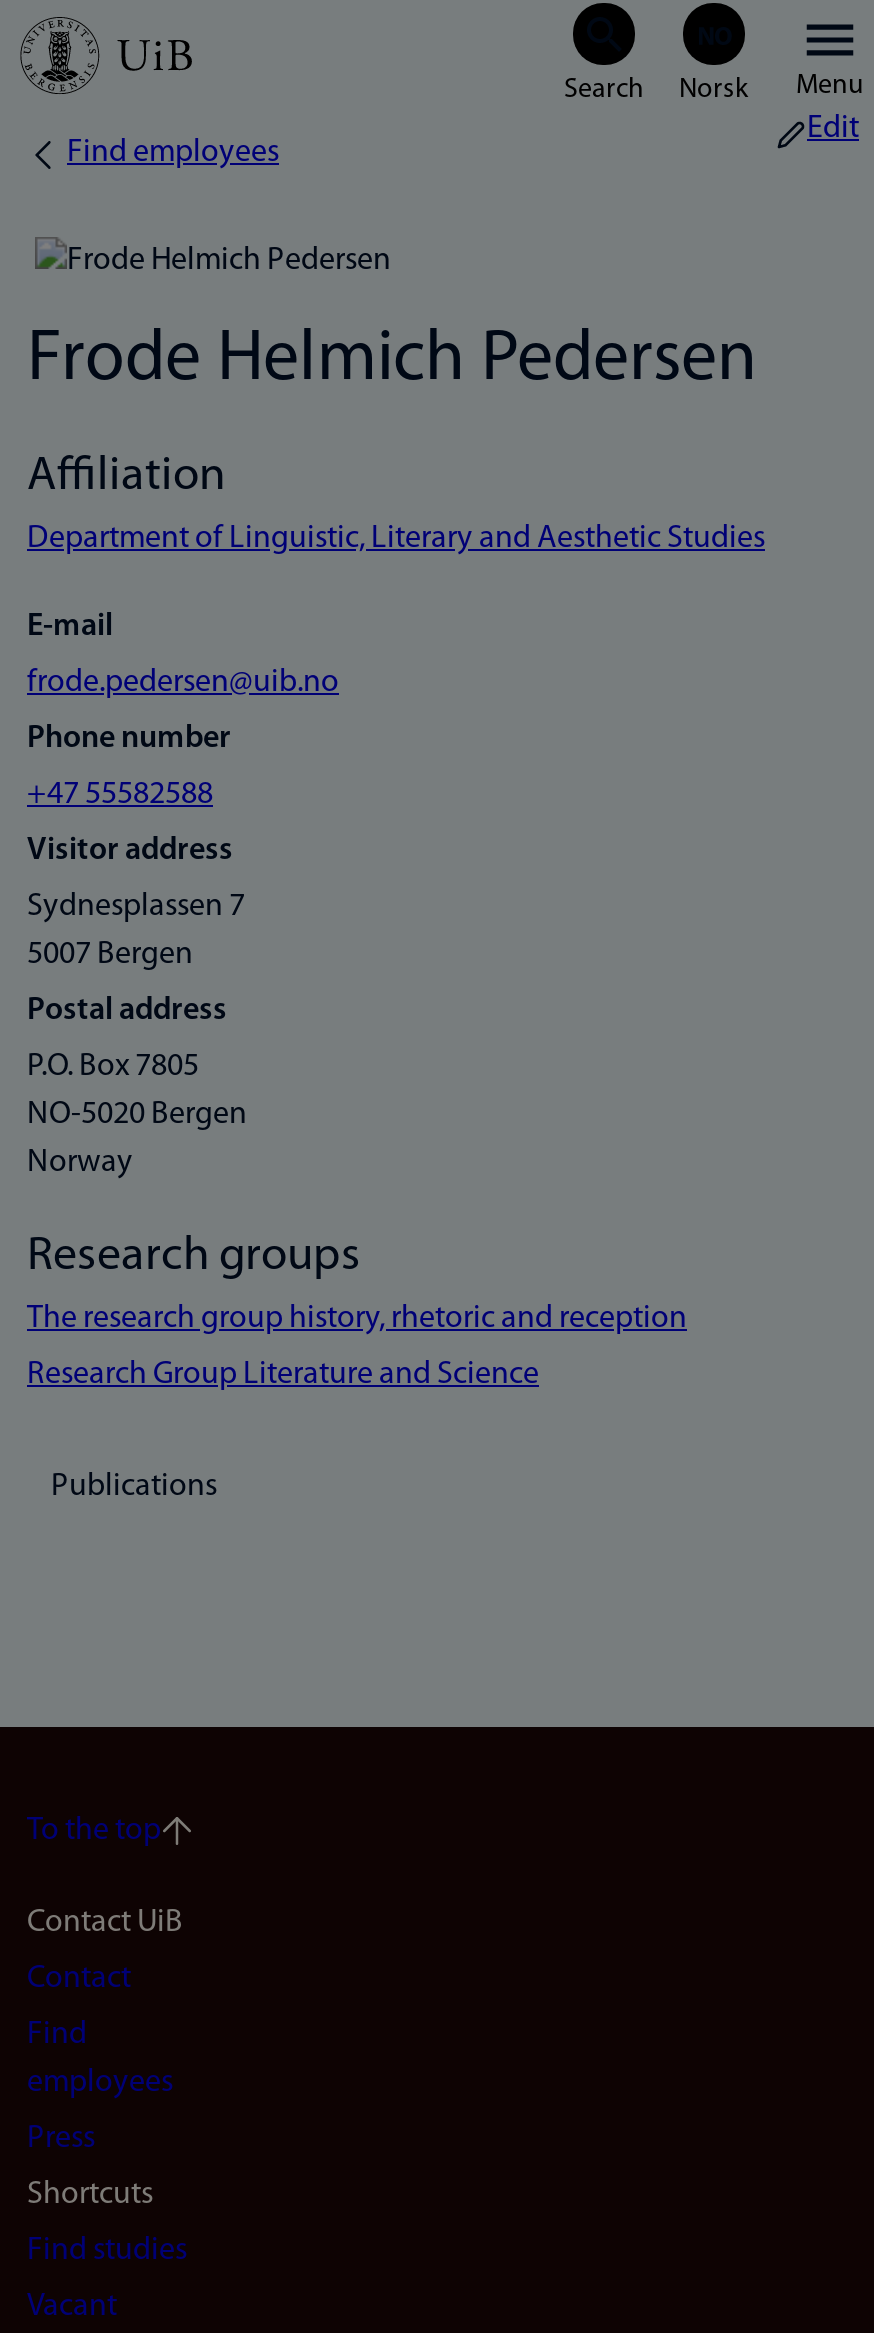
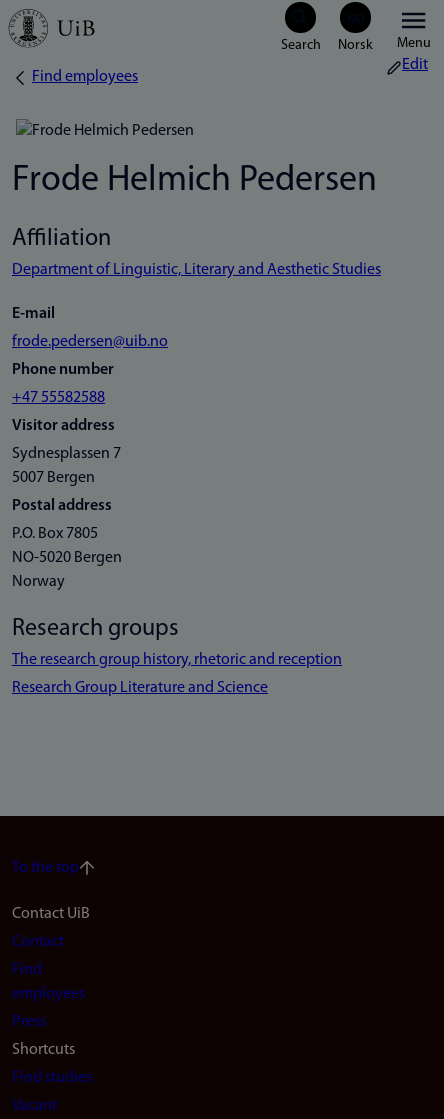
- Publications
